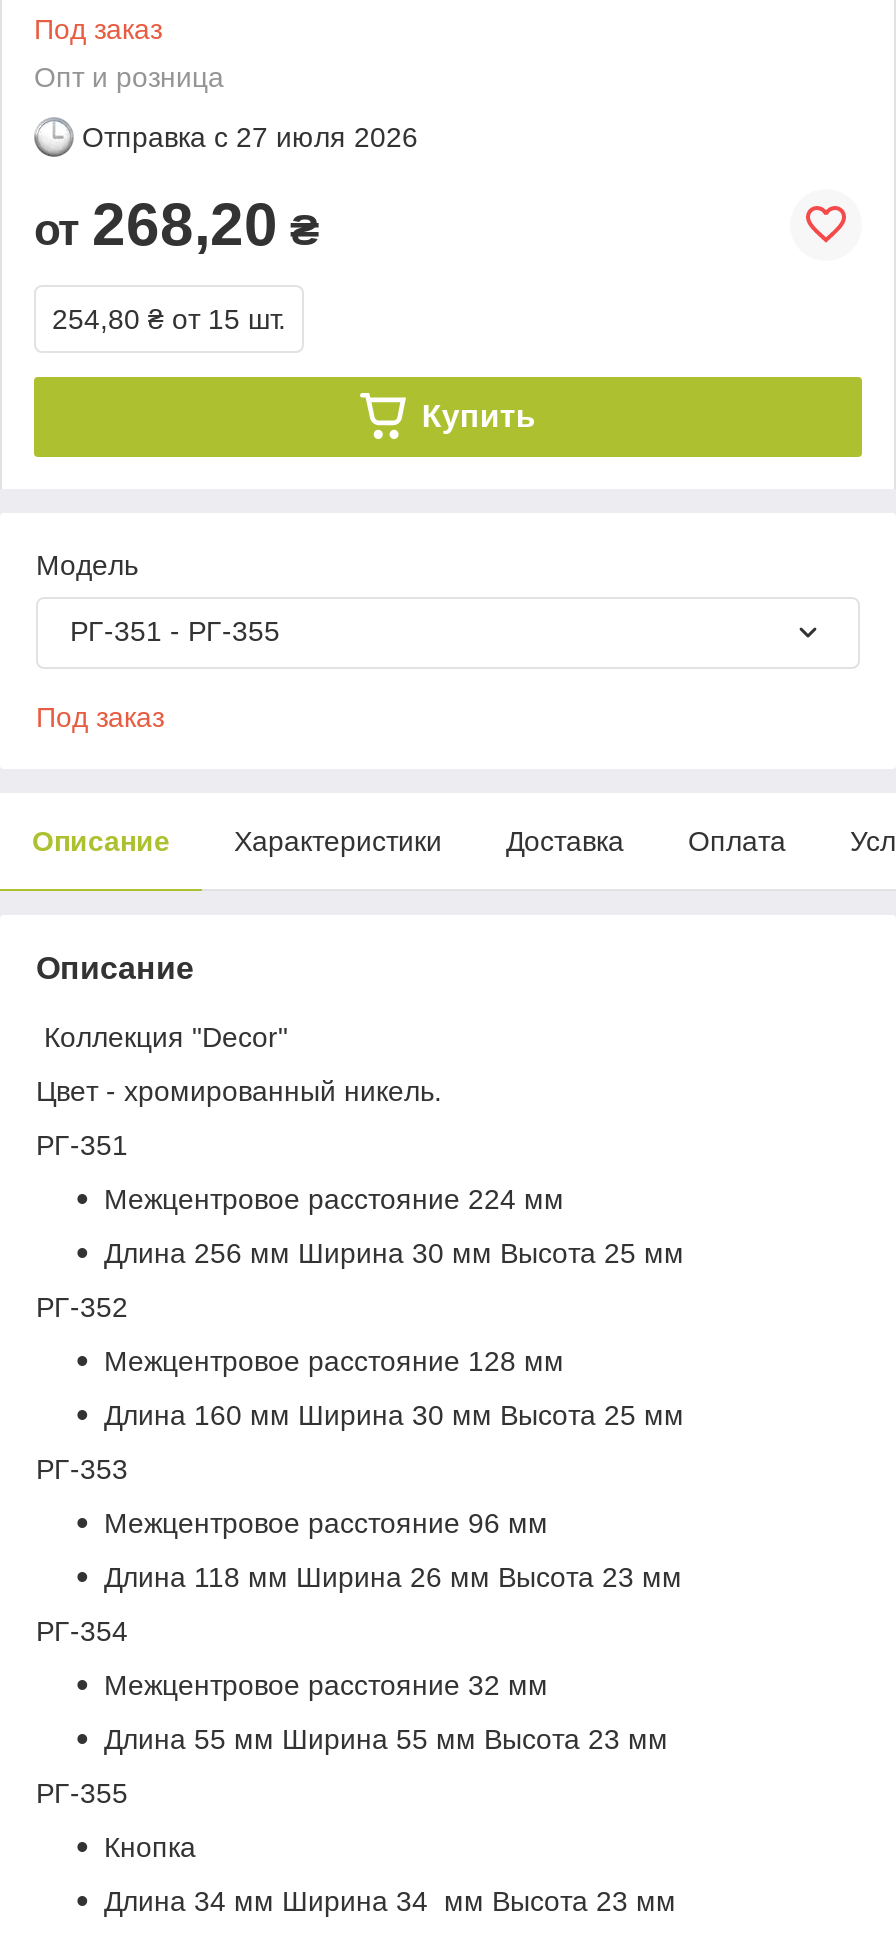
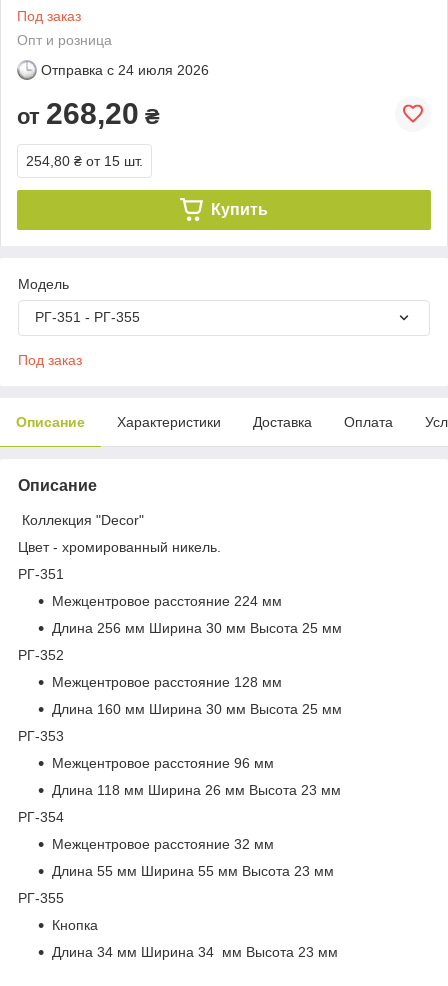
- Отправка с 27 июля 2026
+ Отправка с 24 июля 2026
